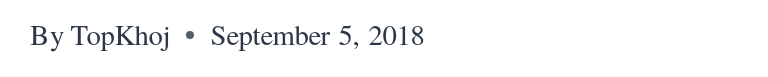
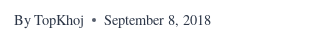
- By TopKhoj September 5, 2018
+ By TopKhoj September 8, 2018
